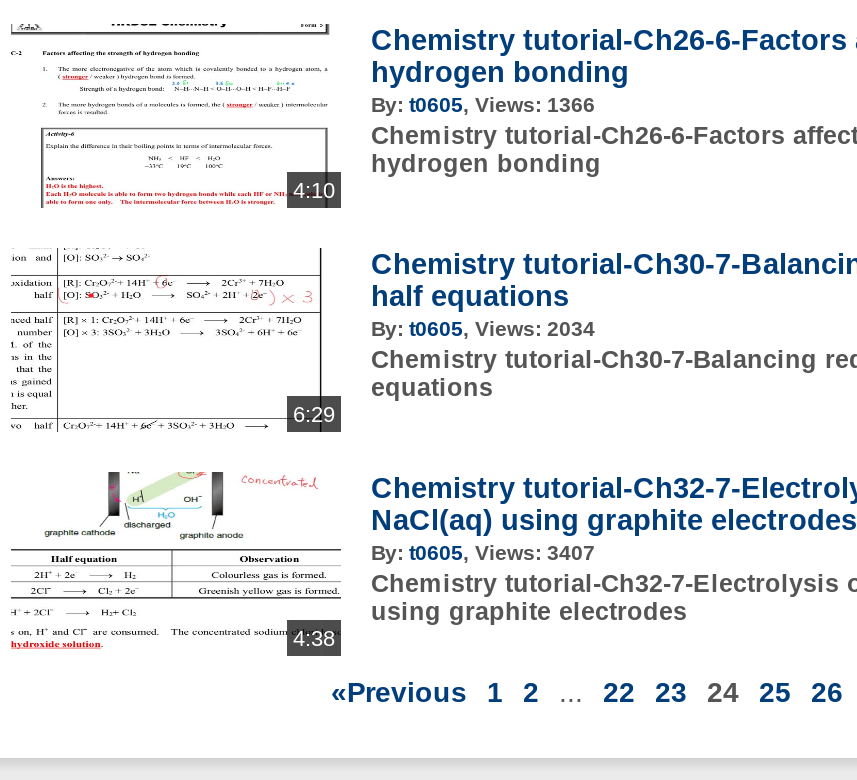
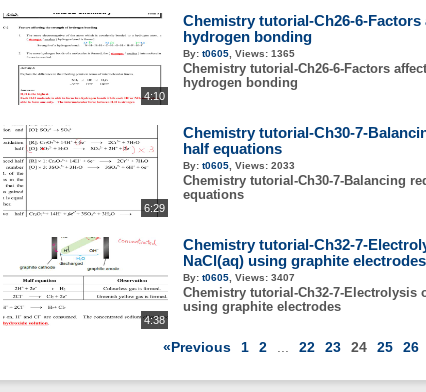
- By: t0605, Views: 1366
+ By: t0605, Views: 1365

- By: t0605, Views: 2034
+ By: t0605, Views: 2033
